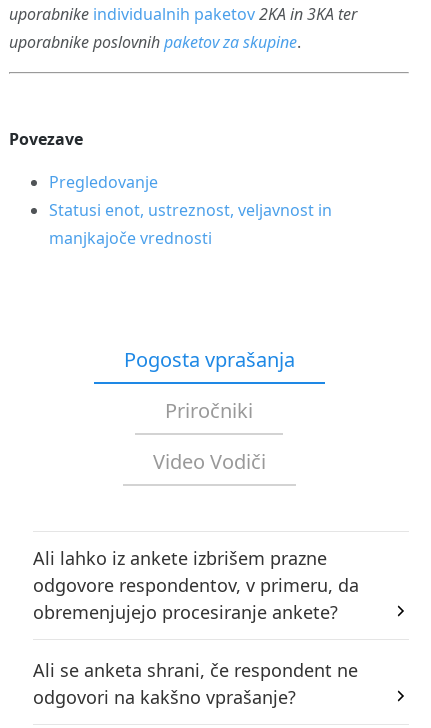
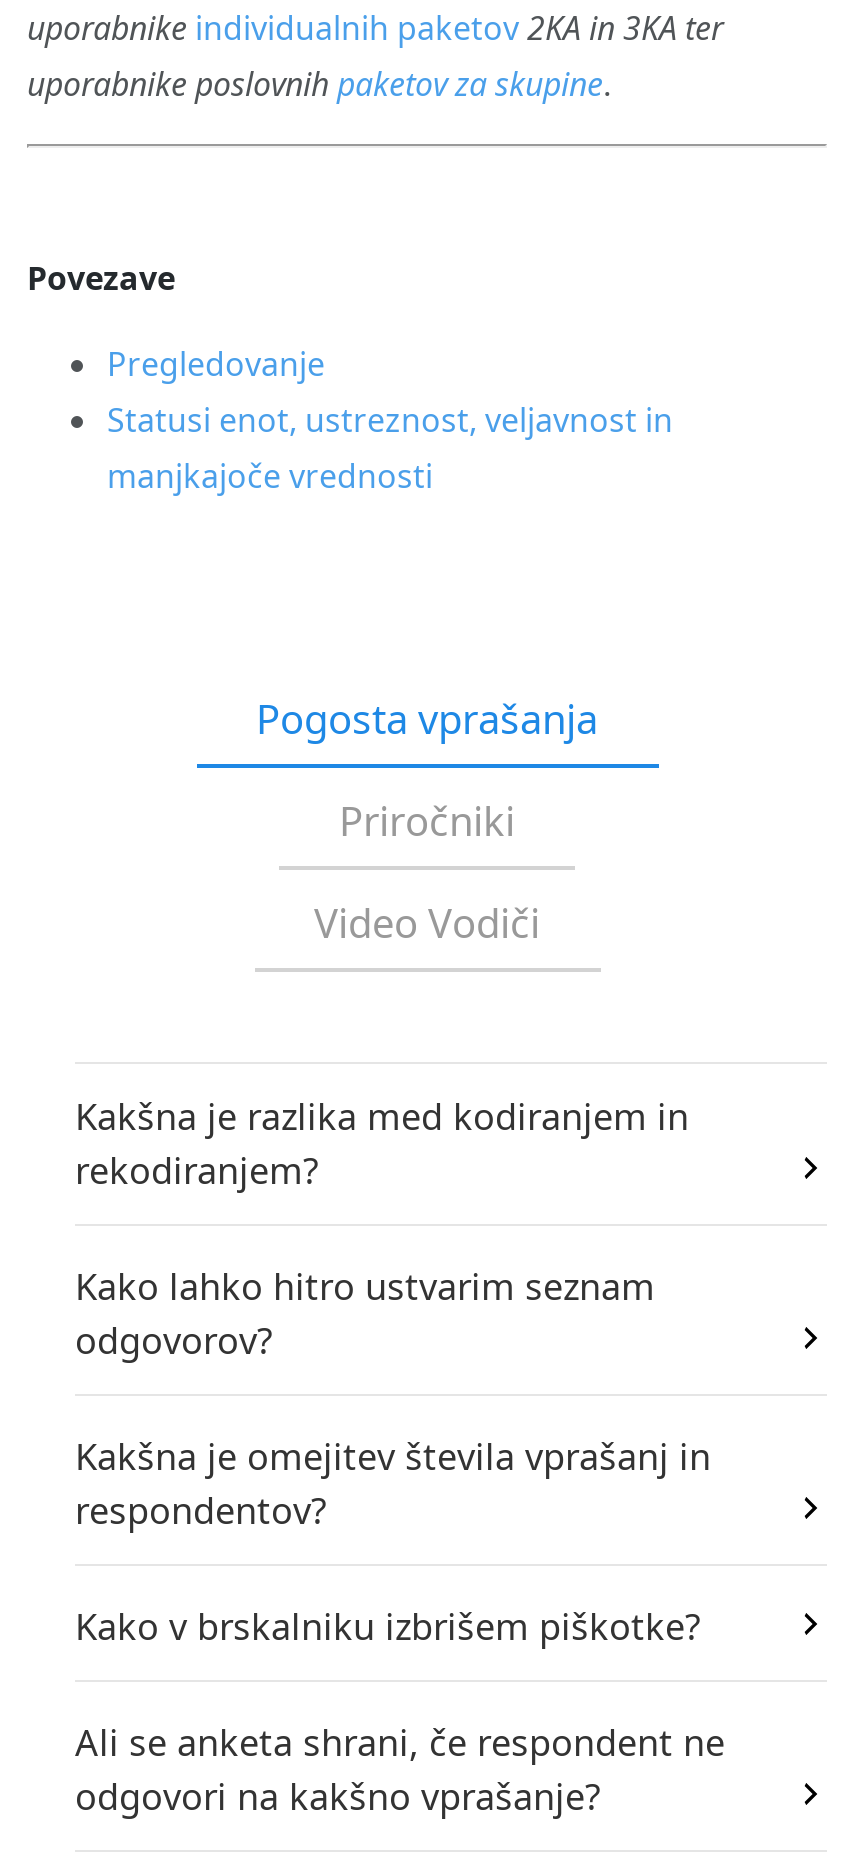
- Ali lahko iz ankete izbrišem prazne
- odgovore respondentov, v primeru, da
- obremenjujejo procesiranje ankete?
+ Kakšna je razlika med kodiranjem in
+ rekodiranjem?
+ Kako lahko hitro ustvarim seznam
+ odgovorov?
+ Kakšna je omejitev števila vprašanj in
+ respondentov?
+ Kako v brskalniku izbrišem piškotke?
